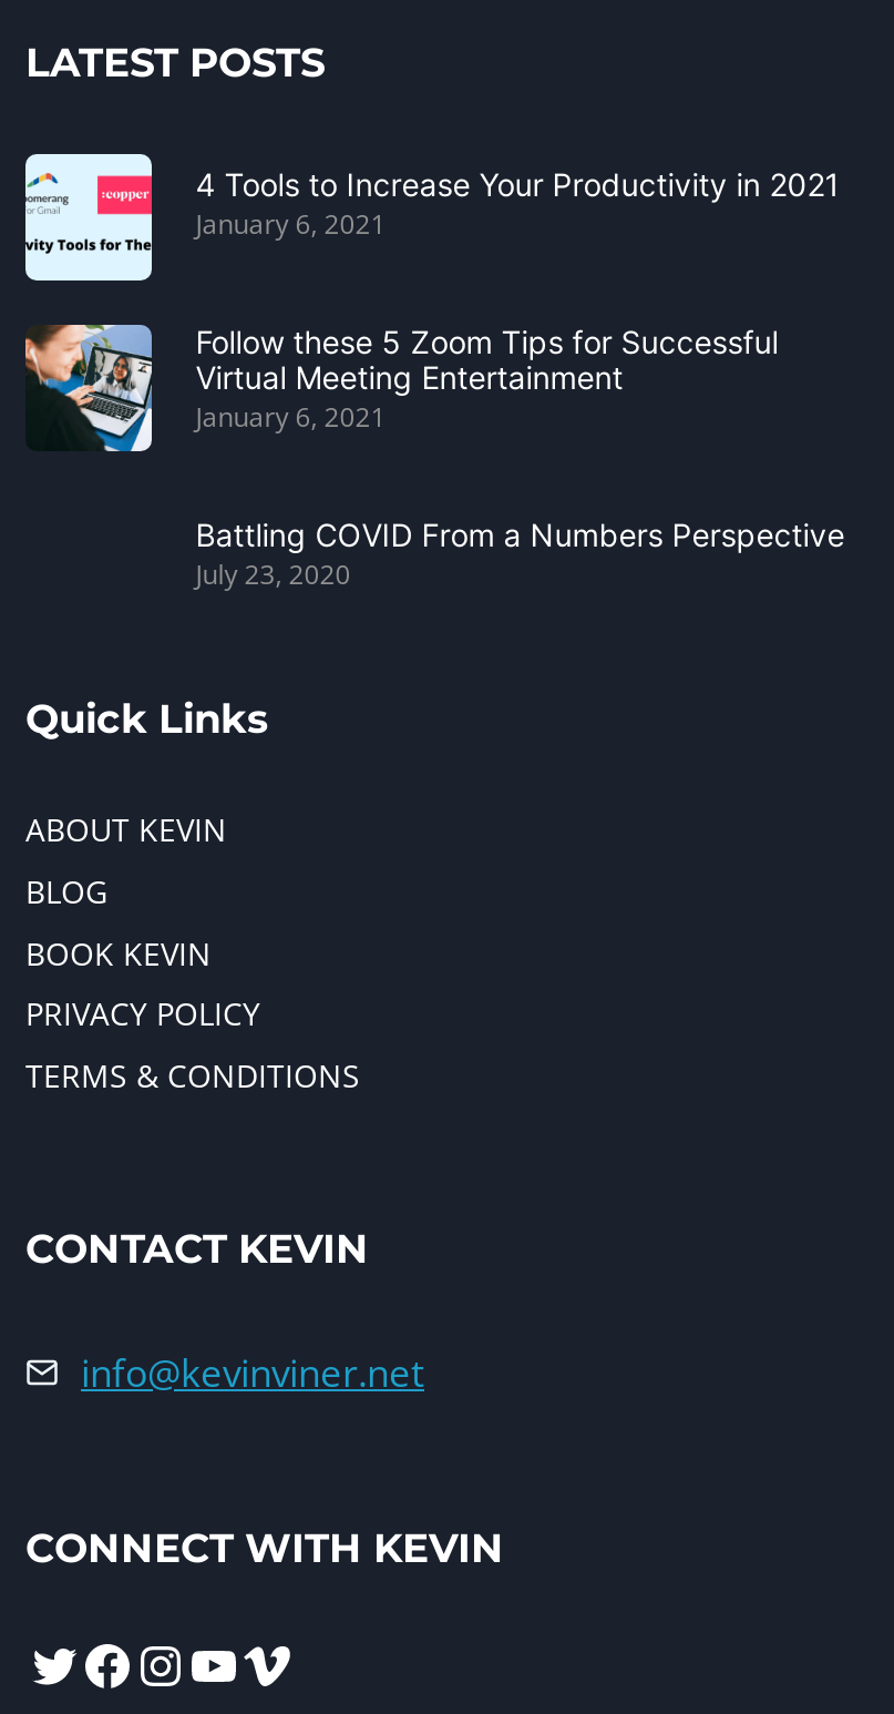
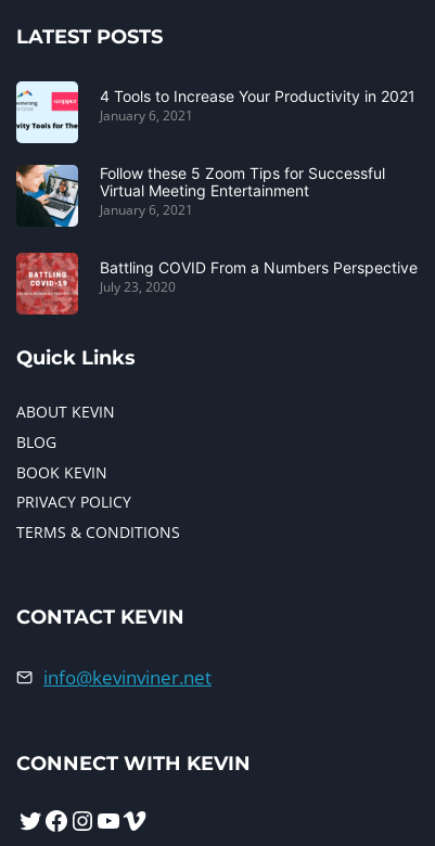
+ [image]
